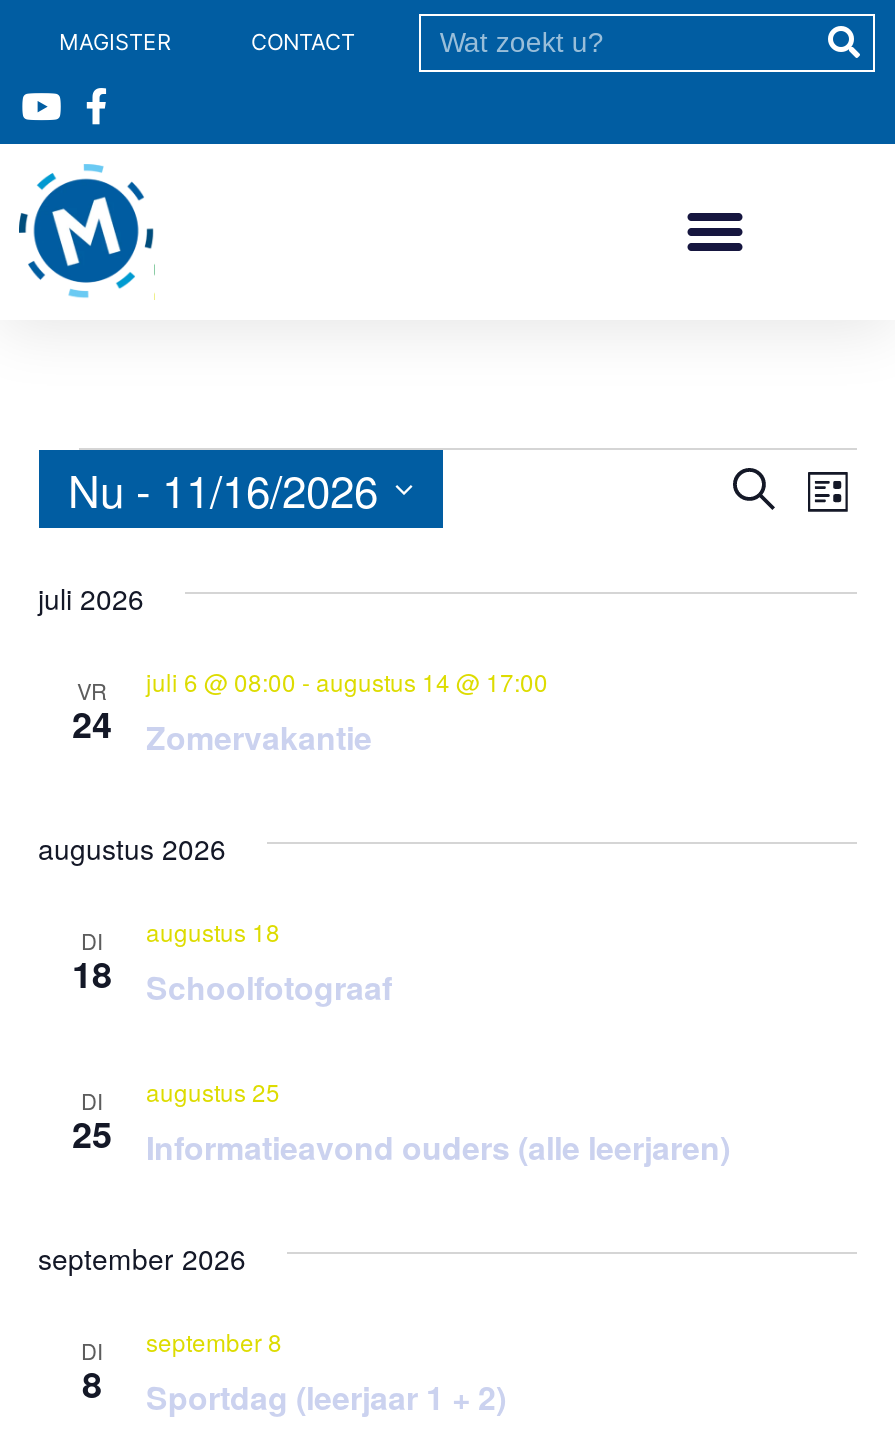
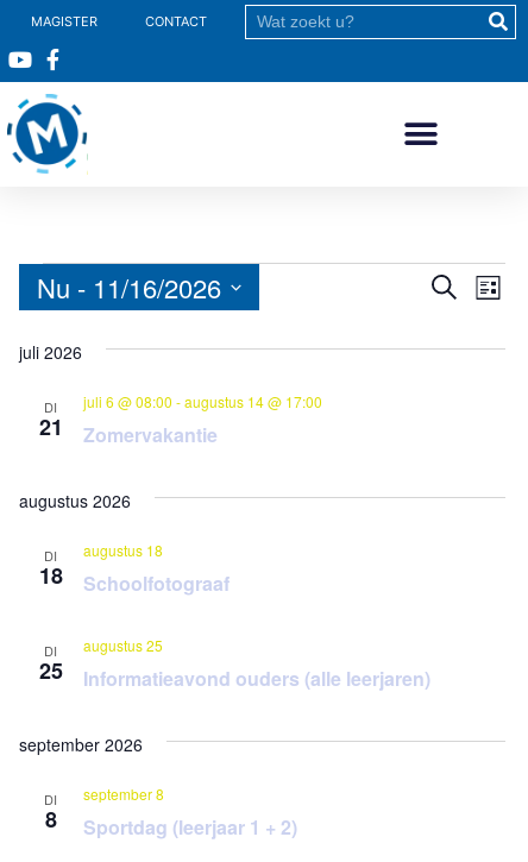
- VR
- 24
+ DI
+ 21
